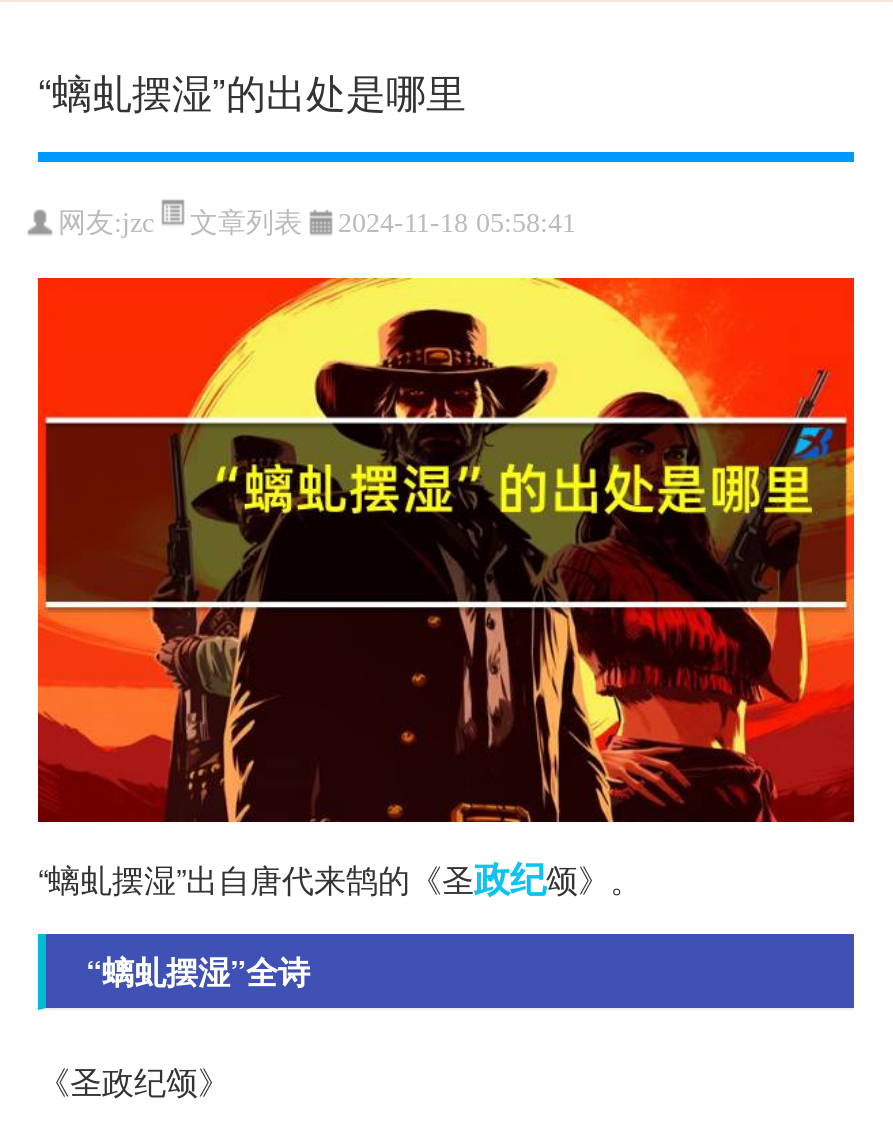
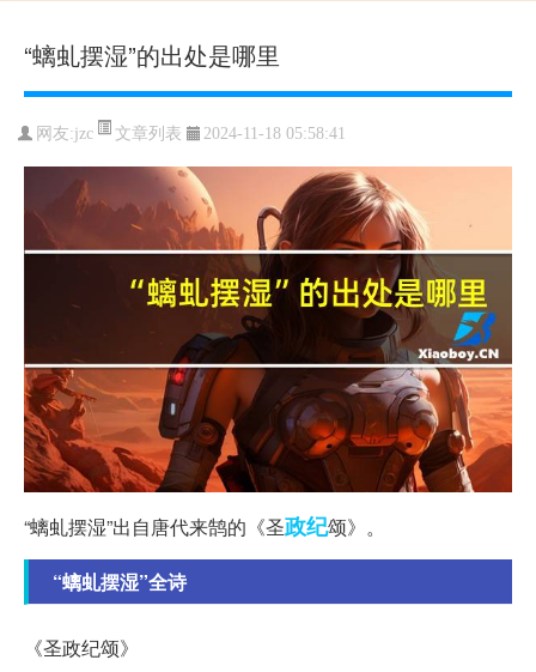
- [image]
+ [image]
